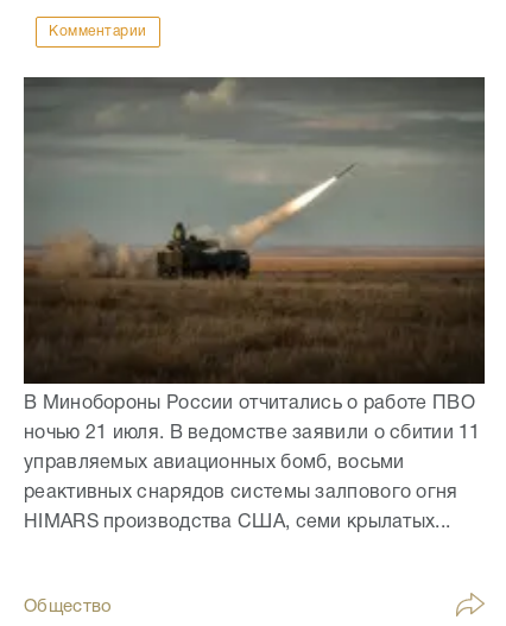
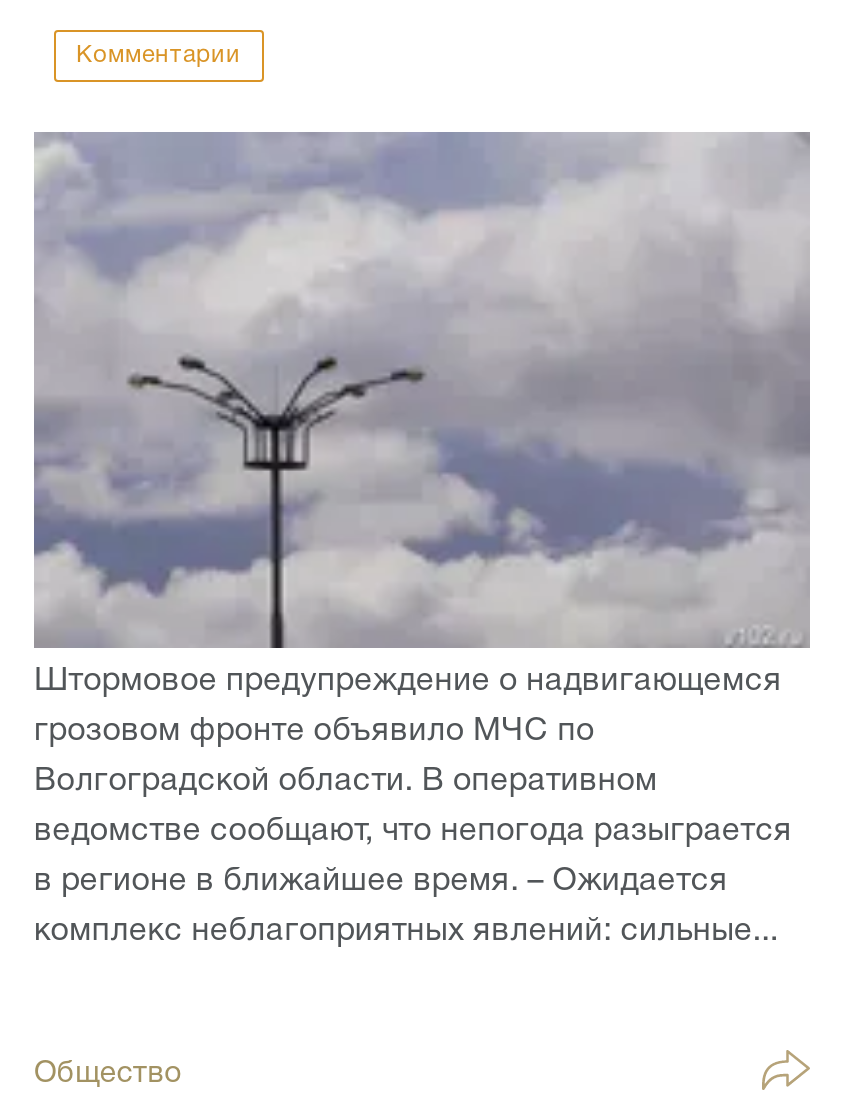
- [image]
- В Минобороны России отчитались о работе ПВО
- ночью 21 июля. В ведомстве заявили о сбитии 11
- управляемых авиационных бомб, восьми
- реактивных снарядов системы залпового огня
- HIMARS производства США, семи крылатых...
+ [image]
+ Штормовое предупреждение о надвигающемся
+ грозовом фронте объявило МЧС по
+ Волгоградской области. В оперативном
+ ведомстве сообщают, что непогода разыграется
+ в регионе в ближайшее время. – Ожидается
+ комплекс неблагоприятных явлений: сильные...
